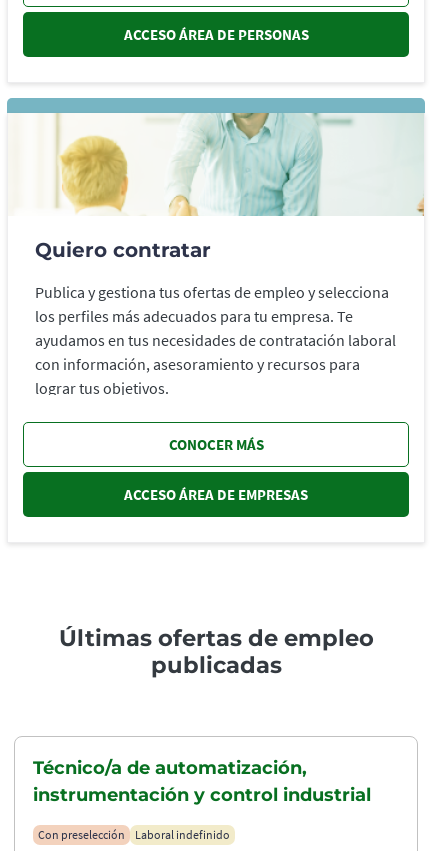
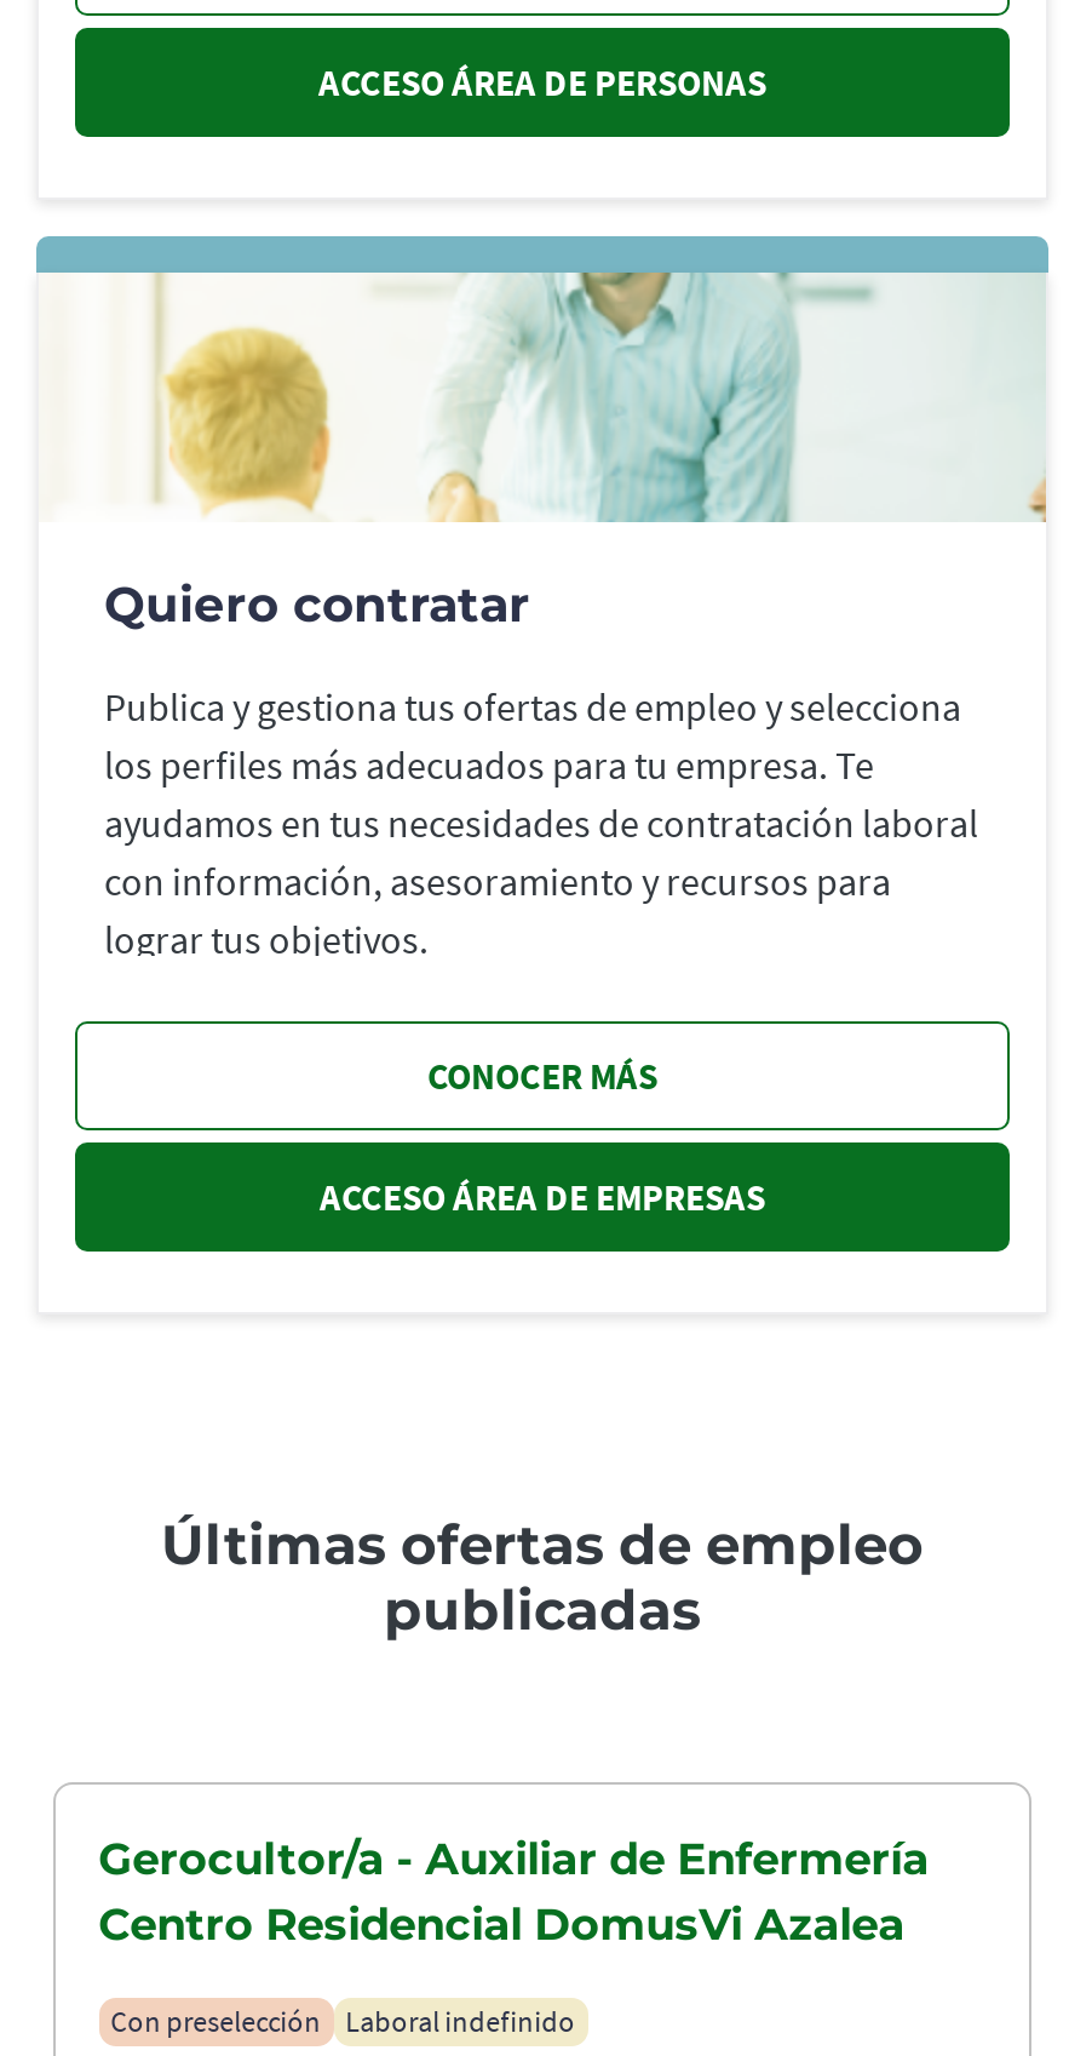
- Técnico/a de automatización,
- instrumentación y control industrial
+ Gerocultor/a - Auxiliar de Enfermería
+ Centro Residencial DomusVi Azalea
